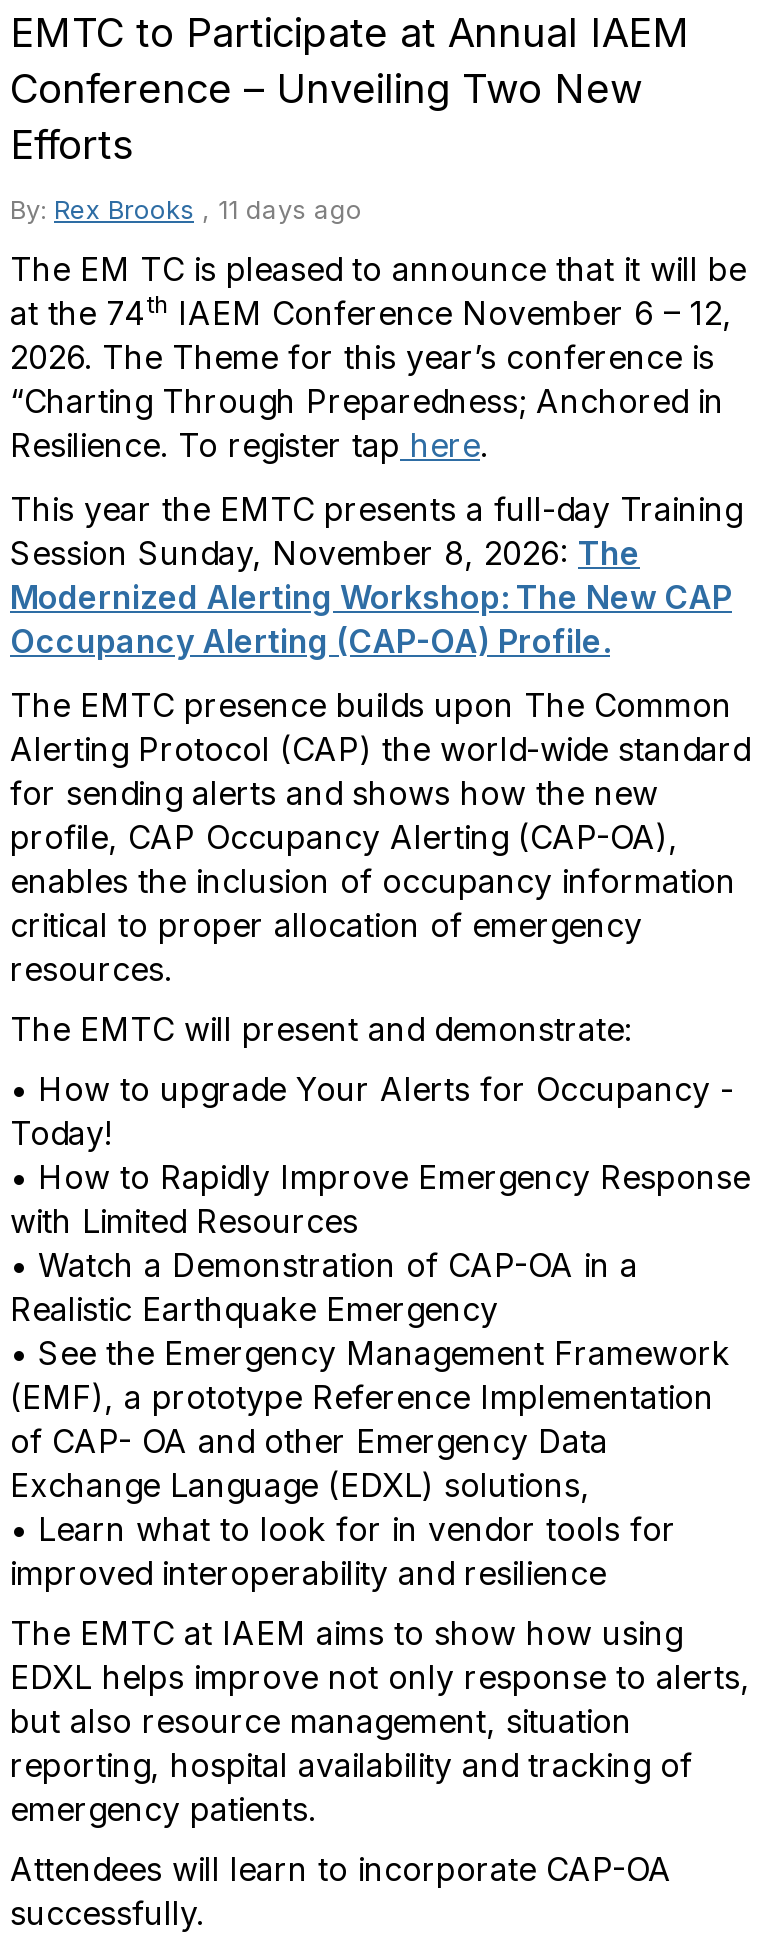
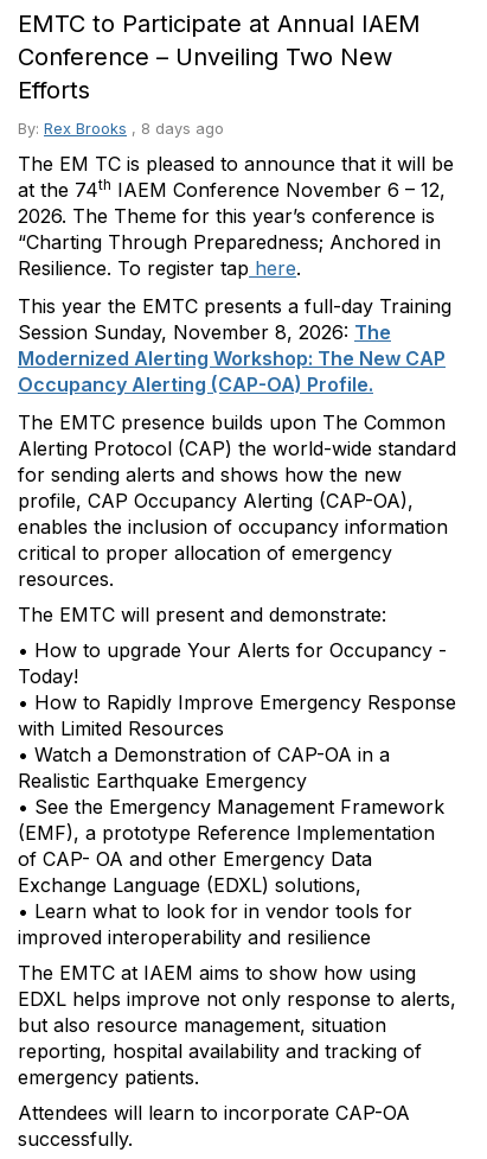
- By: Rex Brooks , 11 days ago
+ By: Rex Brooks , 8 days ago
